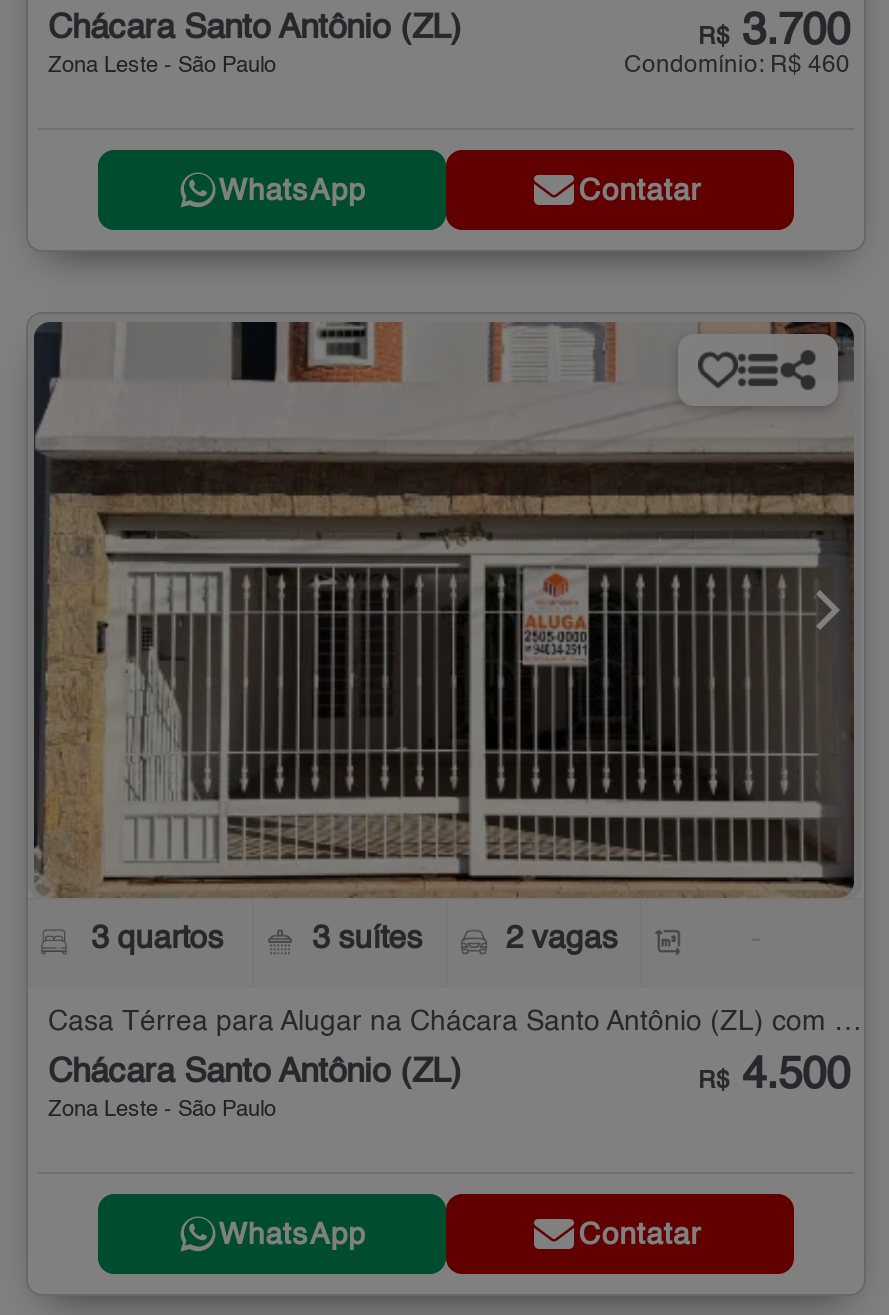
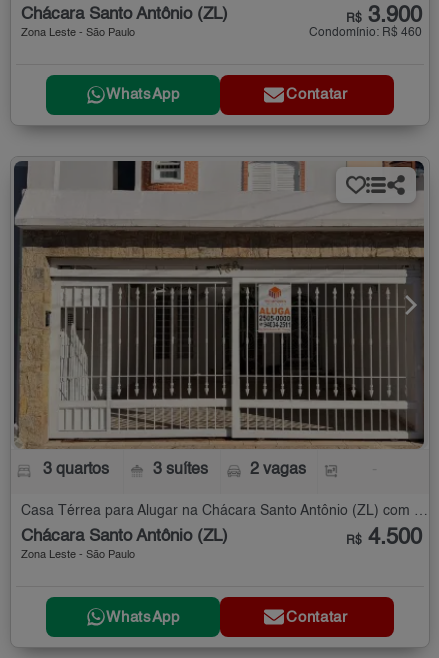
- R$3.700
+ R$3.900
